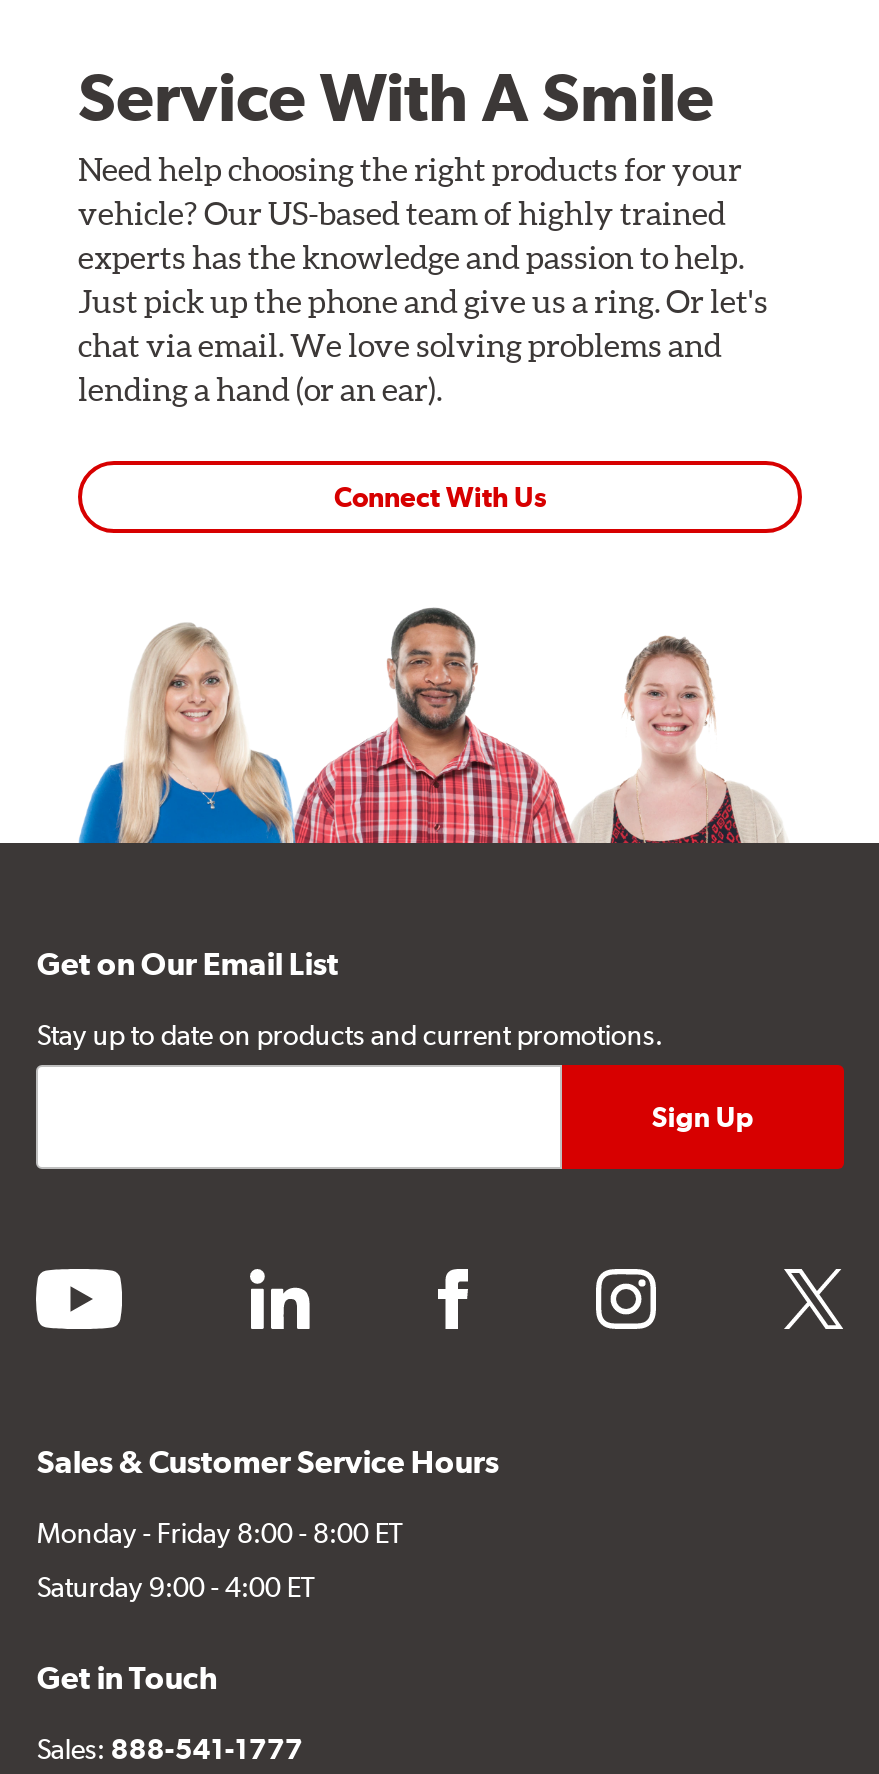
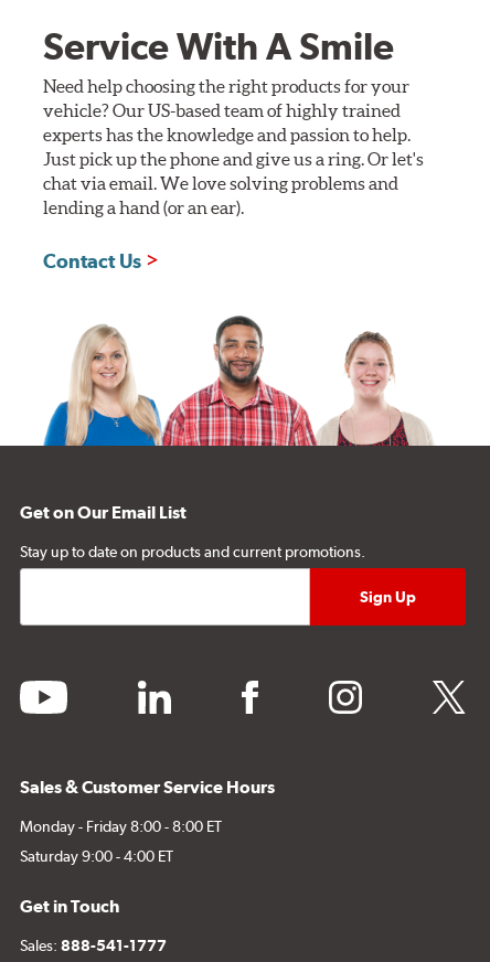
- Connect With Us
+ Contact Us
